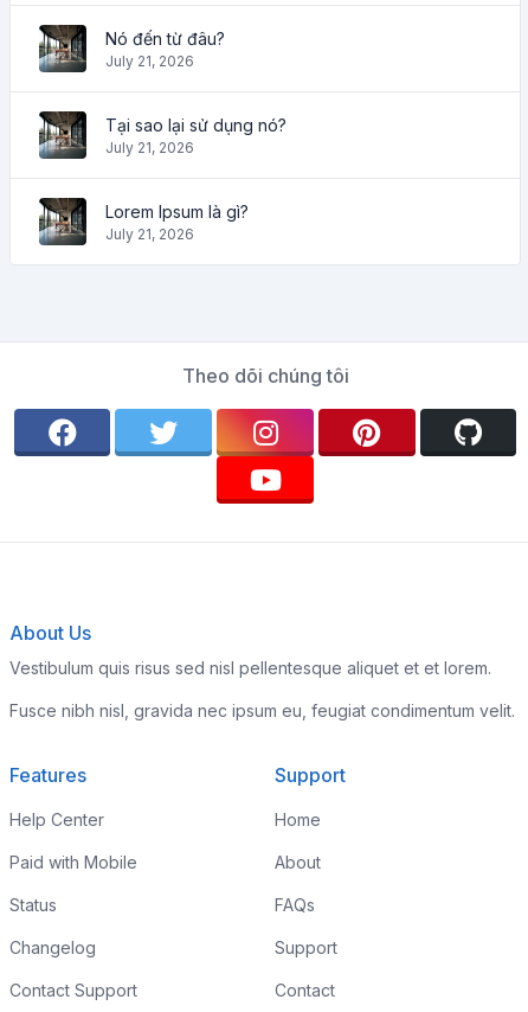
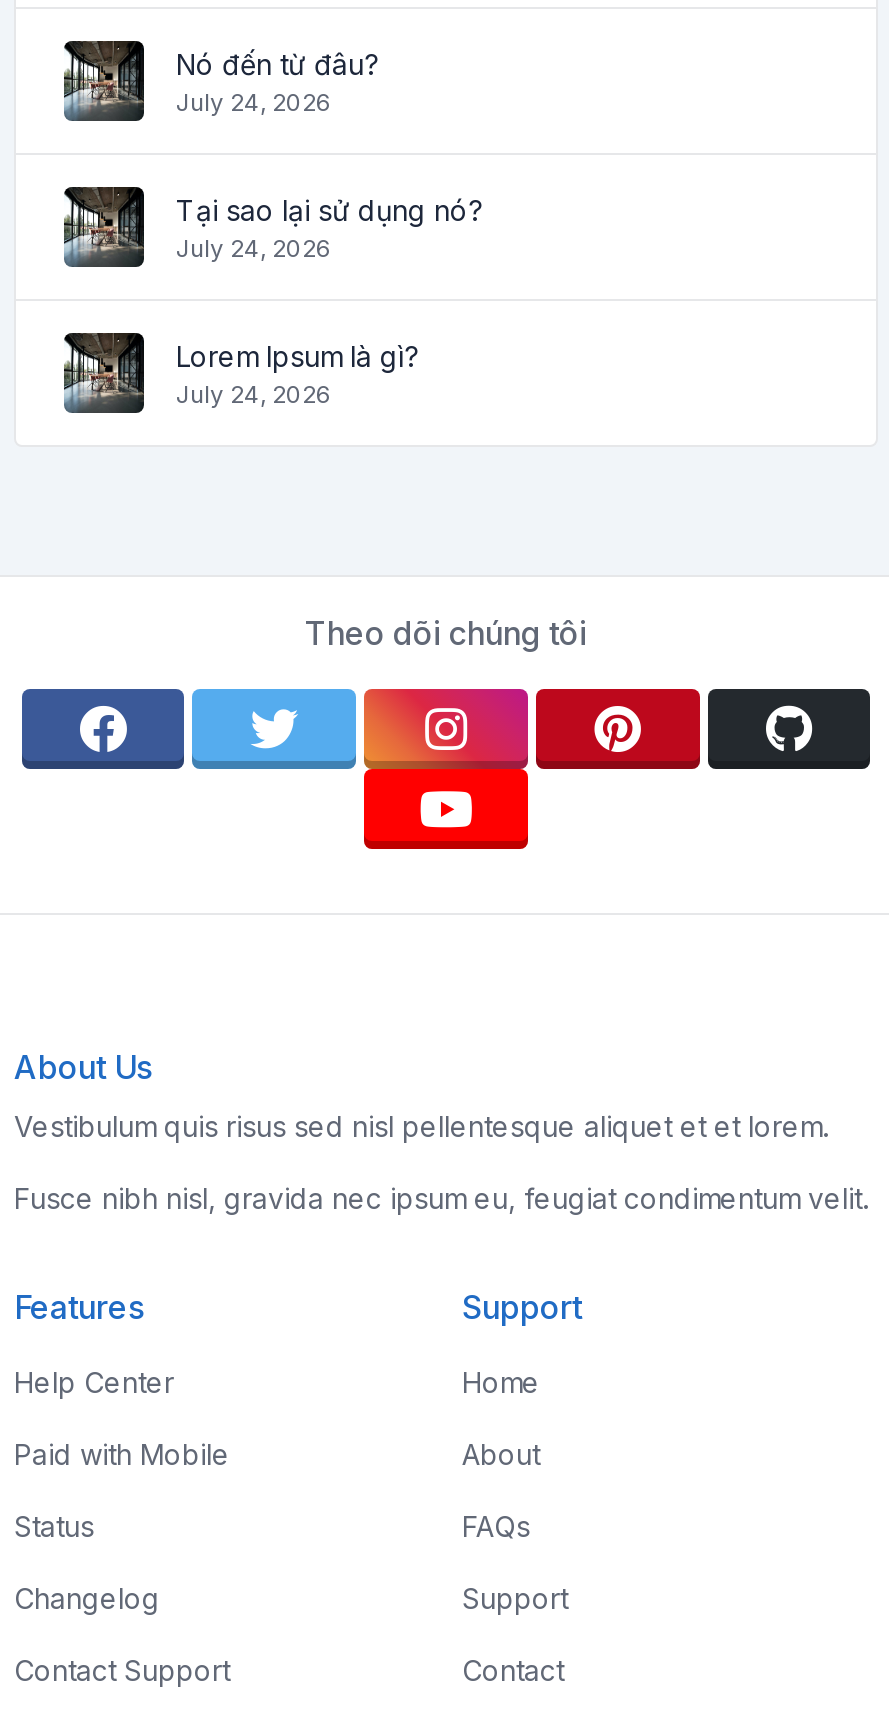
- July 21, 2026
+ July 24, 2026

- July 21, 2026
+ July 24, 2026

- July 21, 2026
+ July 24, 2026
